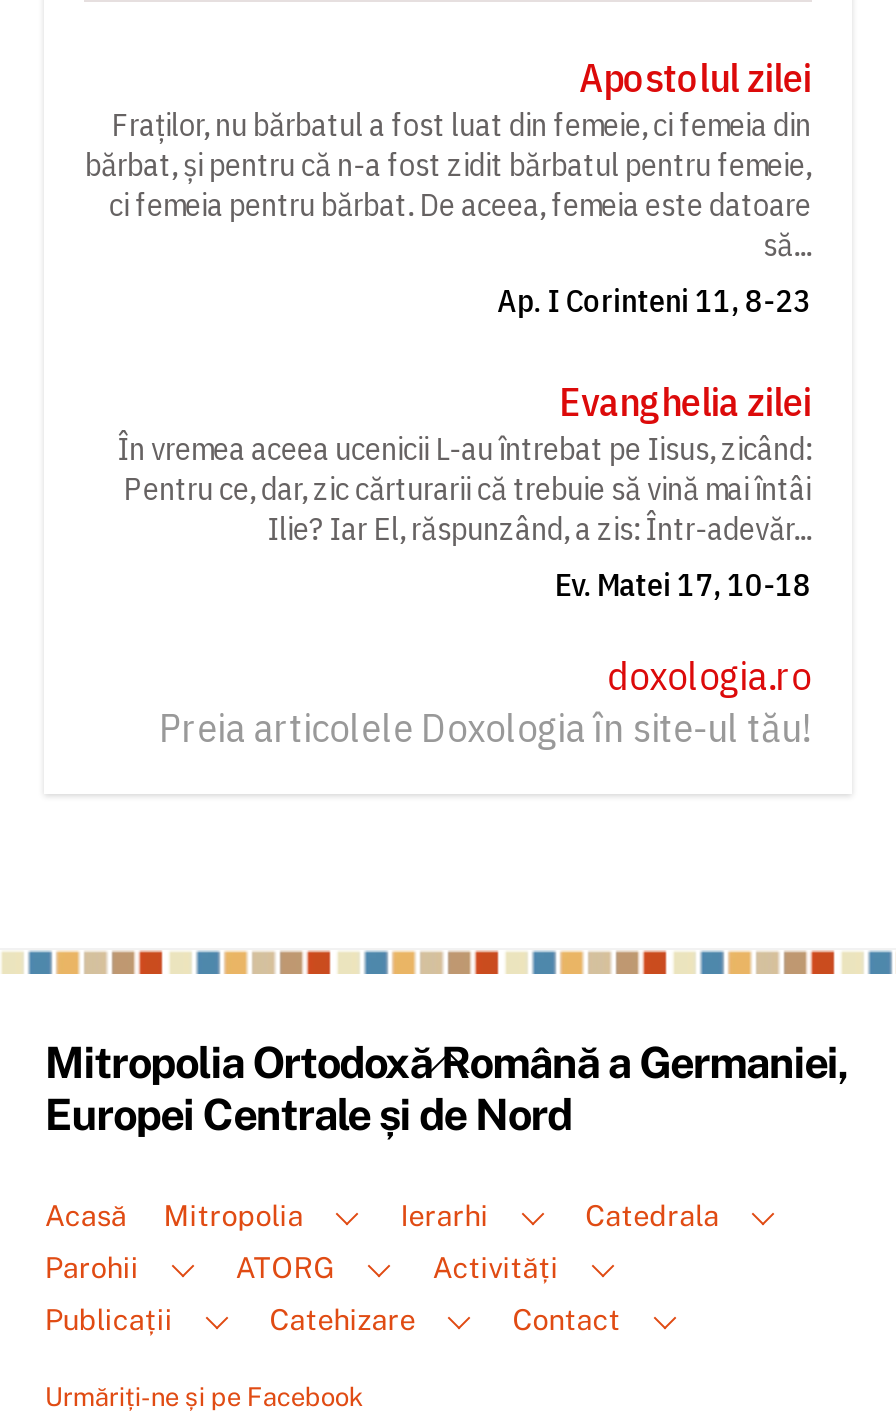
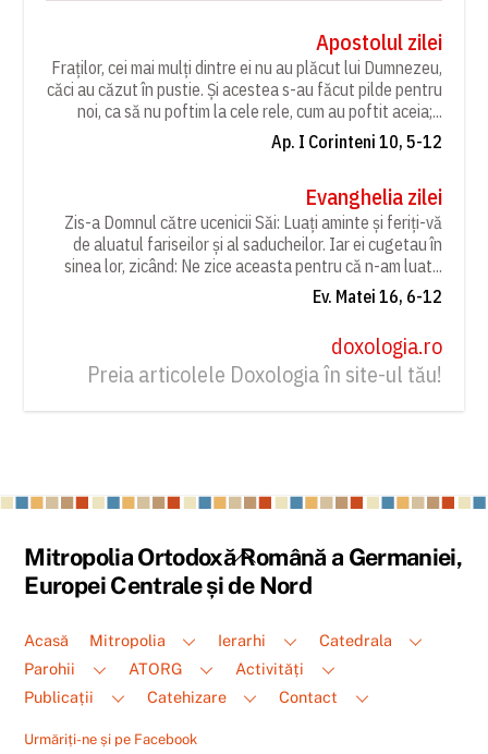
- Fraților, nu bărbatul a fost luat din femeie, ci femeia din
- bărbat, și pentru că n-a fost zidit bărbatul pentru femeie,
- ci femeia pentru bărbat. De aceea, femeia este datoare
- să...
- Ap. I Corinteni 11, 8-23
+ Fraților, cei mai mulți dintre ei nu au plăcut lui Dumnezeu,
+ căci au căzut în pustie. Și acestea s-au făcut pilde pentru
+ noi, ca să nu poftim la cele rele, cum au poftit aceia;...
+ Ap. I Corinteni 10, 5-12

- În vremea aceea ucenicii L-au întrebat pe Iisus, zicând:
- Pentru ce, dar, zic cărturarii că trebuie să vină mai întâi
- Ilie? Iar El, răspunzând, a zis: Într-adevăr...
- Ev. Matei 17, 10-18
+ Zis-a Domnul către ucenicii Săi: Luați aminte și feriți-vă
+ de aluatul fariseilor și al saducheilor. Iar ei cugetau în
+ sinea lor, zicând: Ne zice aceasta pentru că n-am luat...
+ Ev. Matei 16, 6-12
